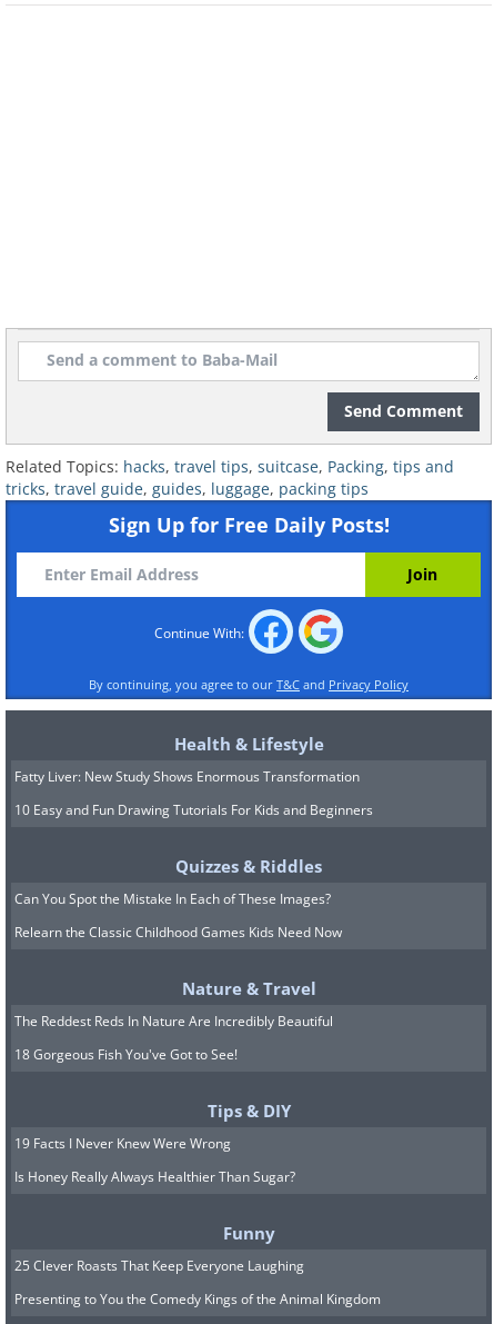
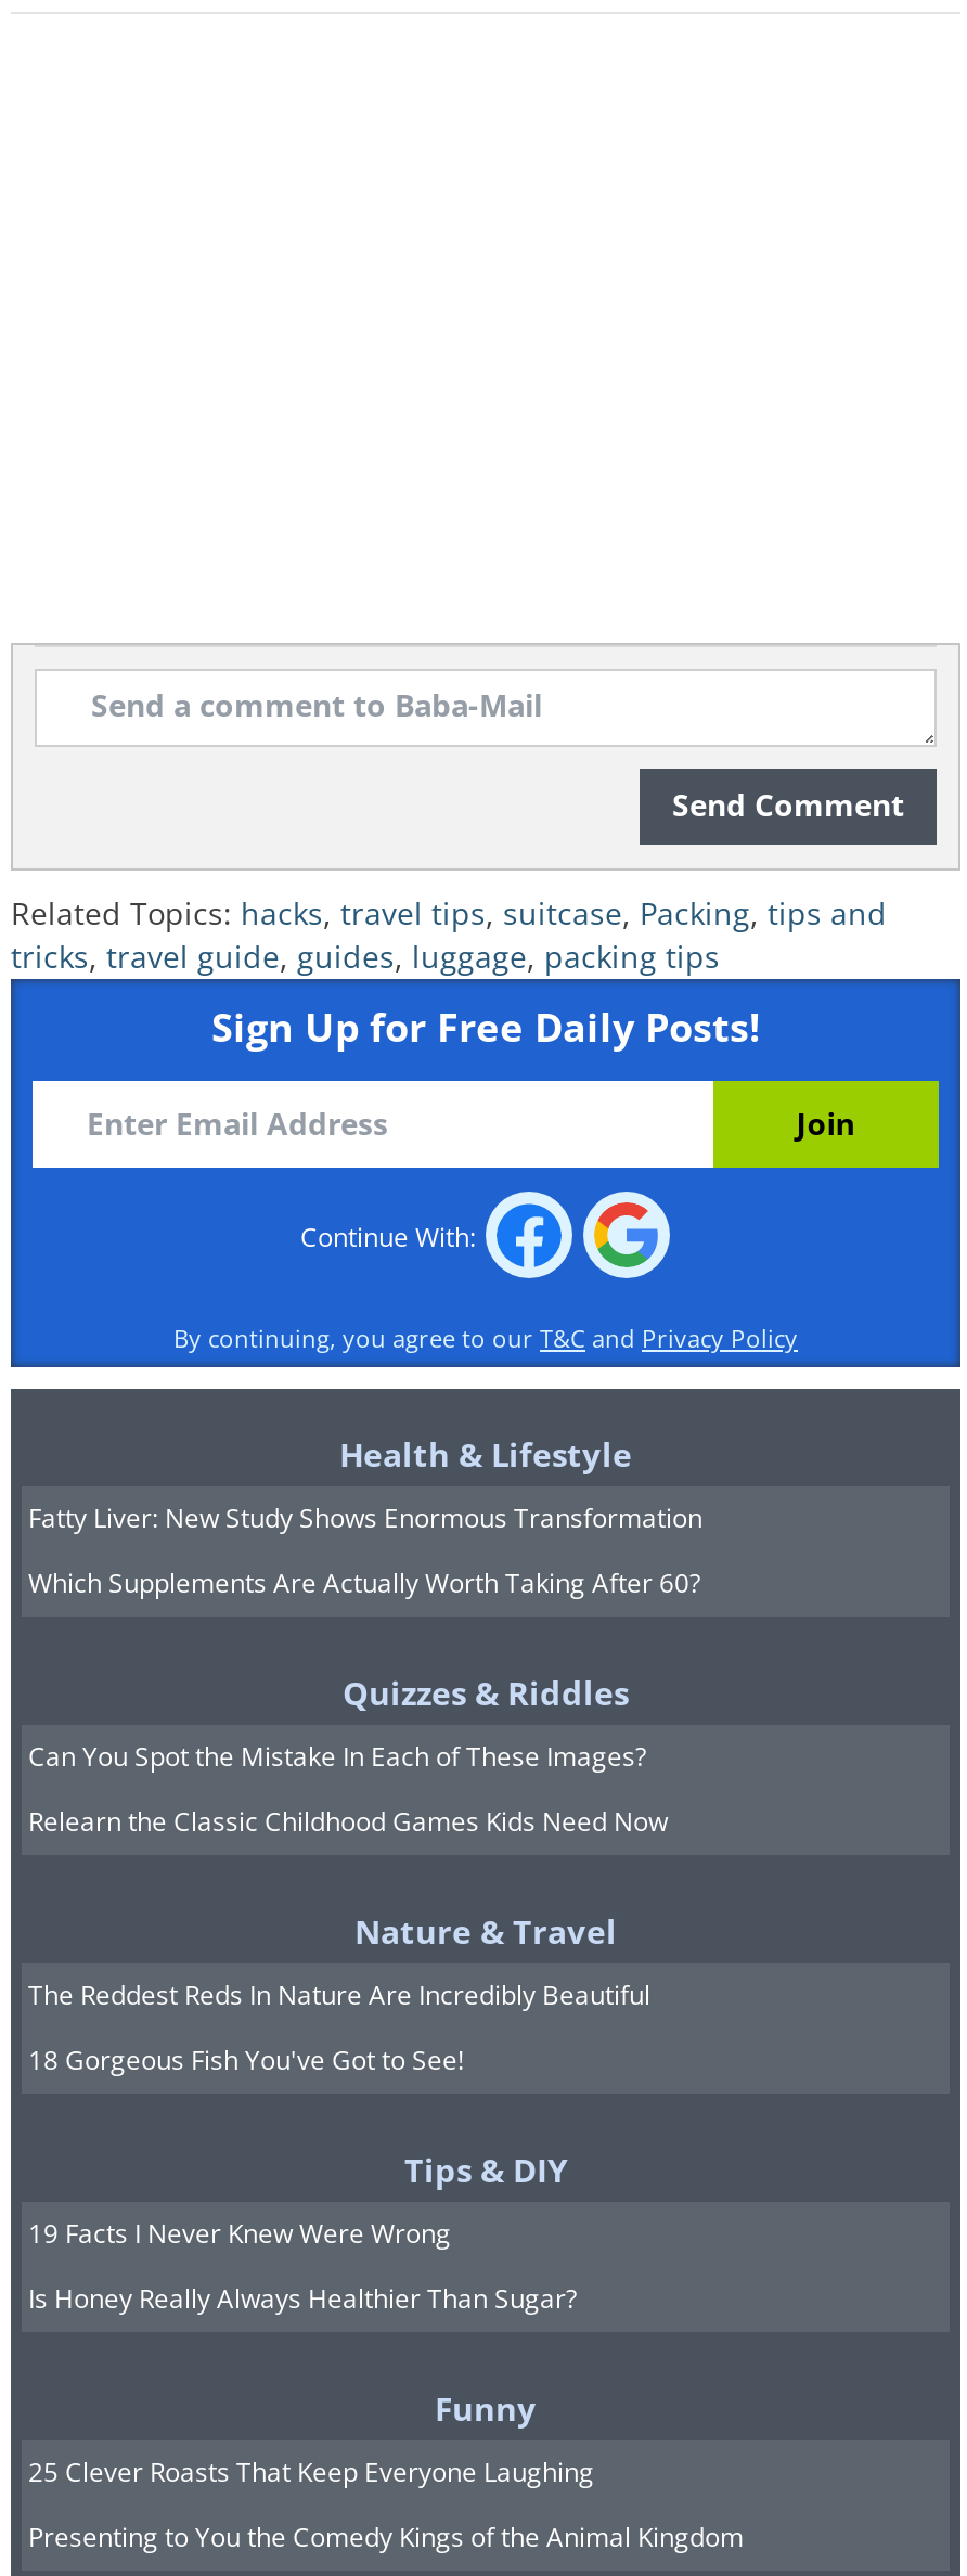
- 10 Easy and Fun Drawing Tutorials For Kids and Beginners
+ Which Supplements Are Actually Worth Taking After 60?
